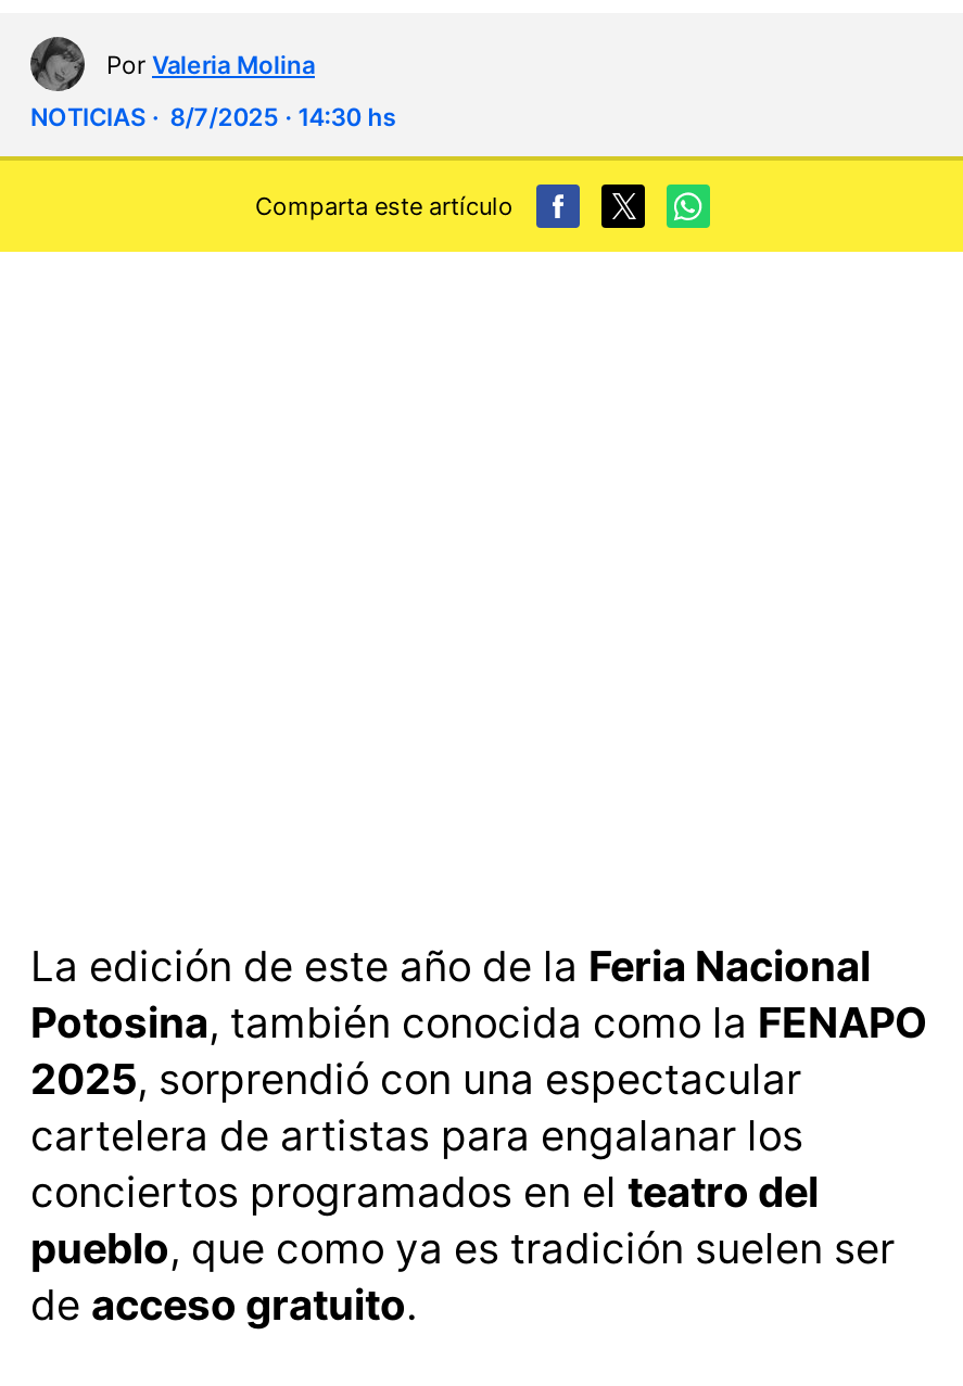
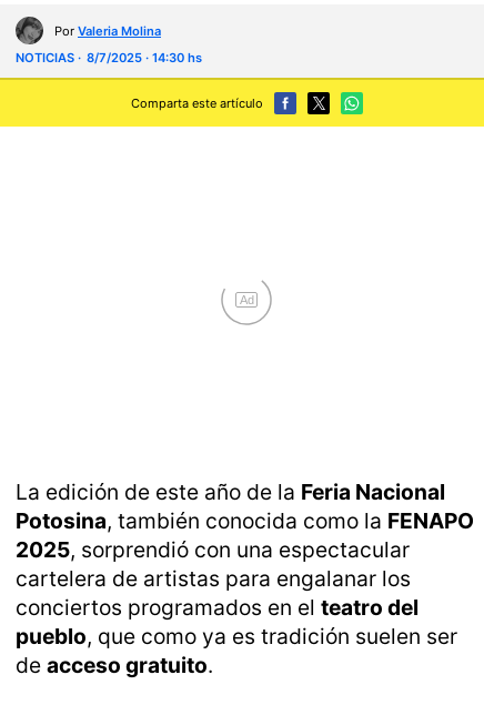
+ Ad
